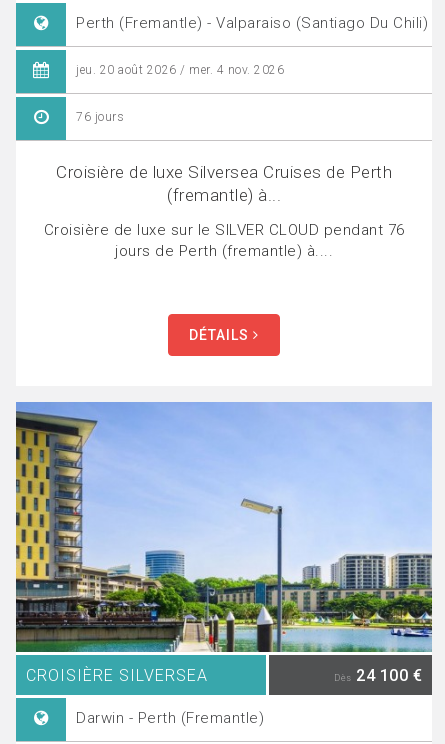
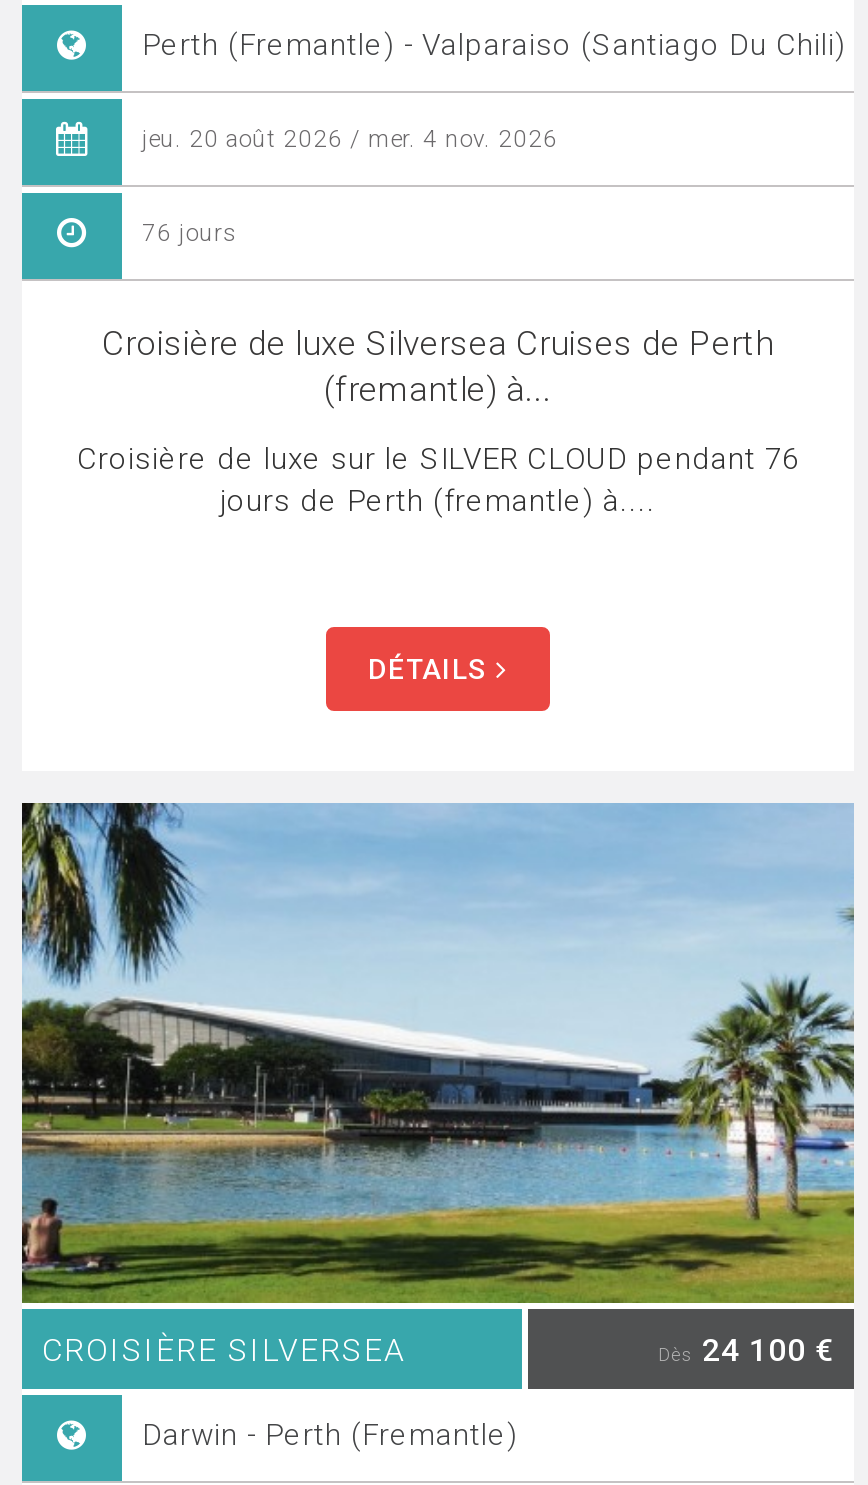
- [image]
+ [image]
